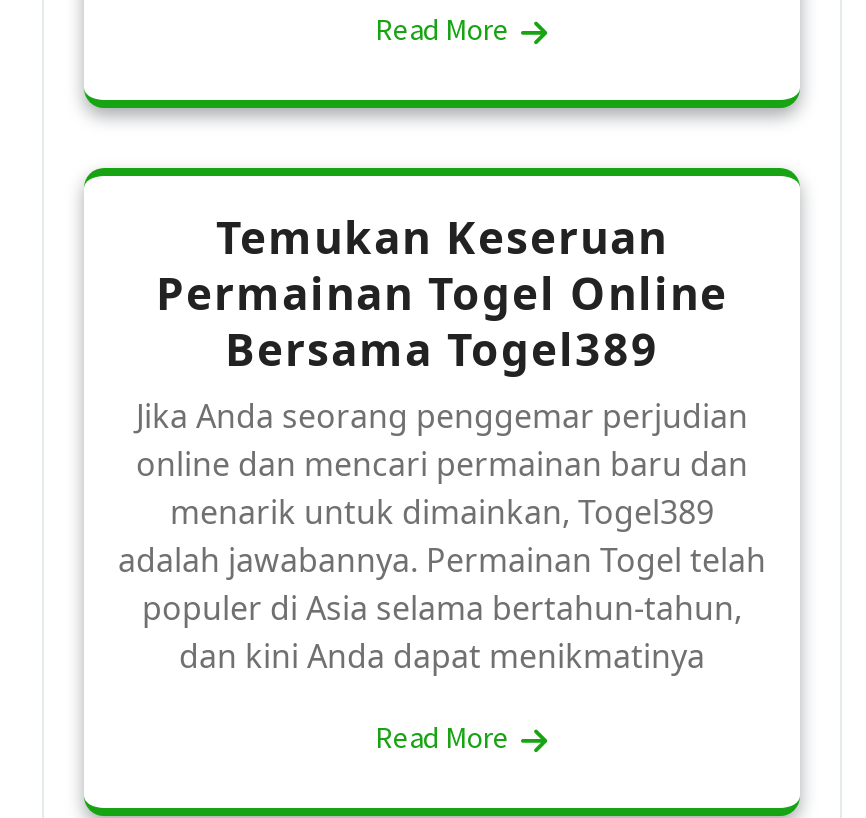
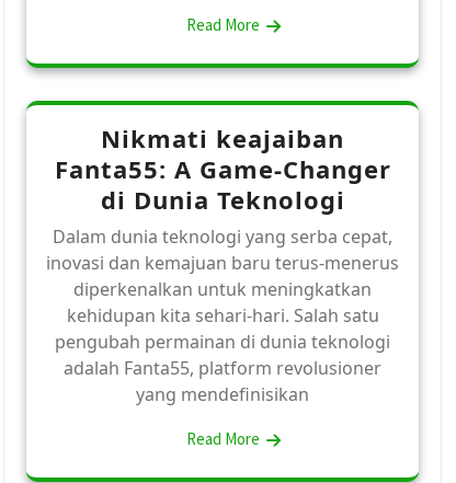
- Temukan Keseruan
- Permainan Togel Online
- Bersama Togel389
- Jika Anda seorang penggemar perjudian
- online dan mencari permainan baru dan
- menarik untuk dimainkan, Togel389
- adalah jawabannya. Permainan Togel telah
- populer di Asia selama bertahun-tahun,
- dan kini Anda dapat menikmatinya
+ Nikmati keajaiban
+ Fanta55: A Game-Changer
+ di Dunia Teknologi
+ Dalam dunia teknologi yang serba cepat,
+ inovasi dan kemajuan baru terus-menerus
+ diperkenalkan untuk meningkatkan
+ kehidupan kita sehari-hari. Salah satu
+ pengubah permainan di dunia teknologi
+ adalah Fanta55, platform revolusioner
+ yang mendefinisikan
